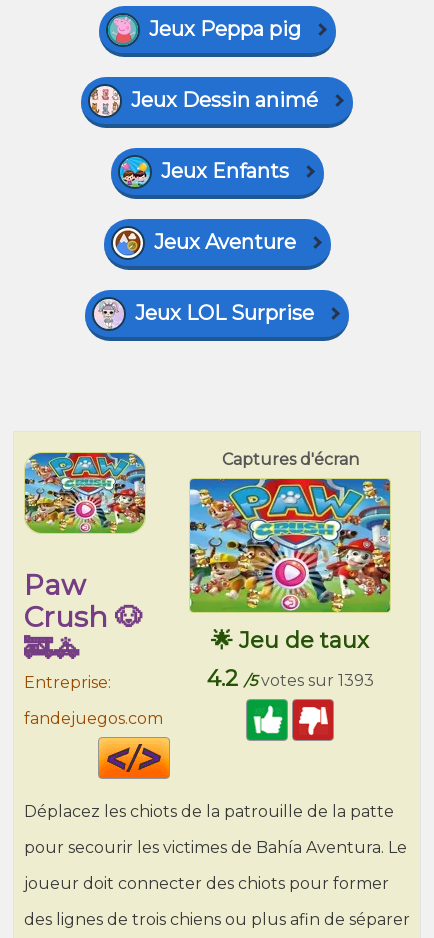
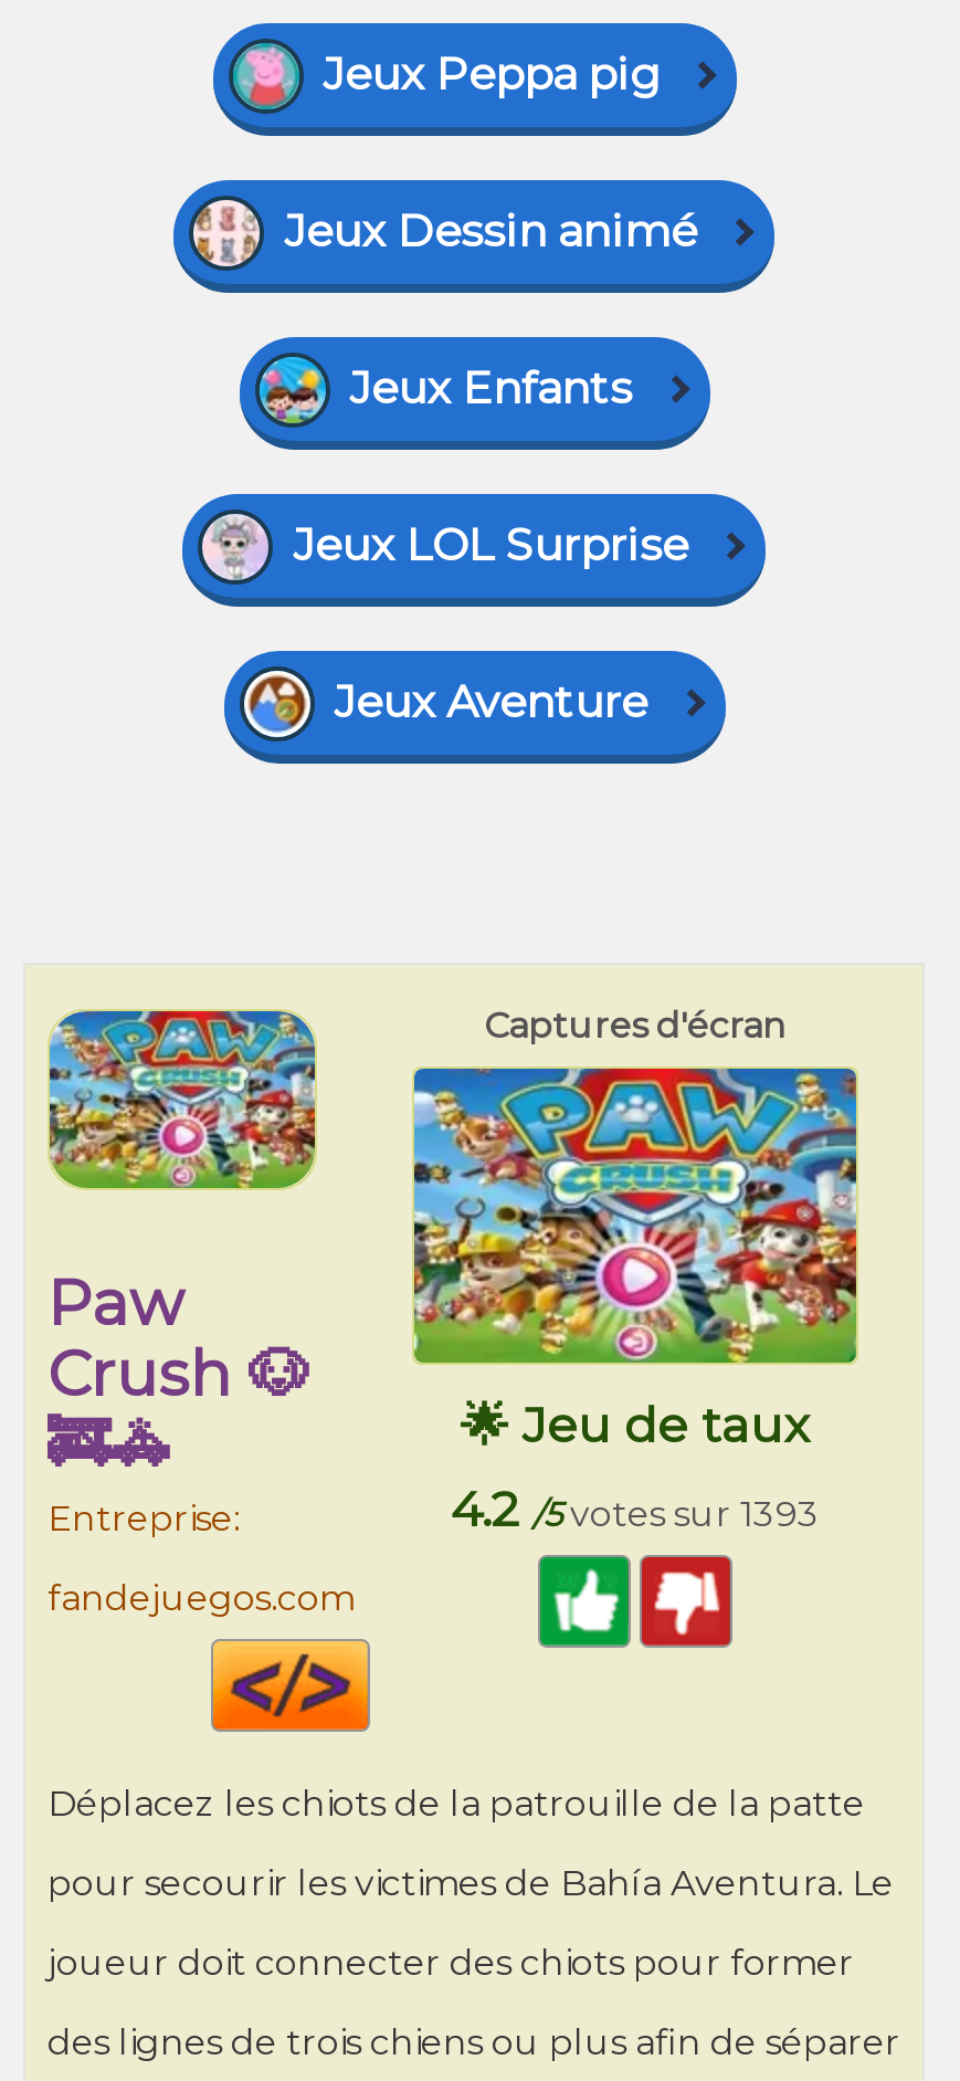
moved down: [image] | Jeux Aventure

moved up: [image] | Jeux LOL Surprise
